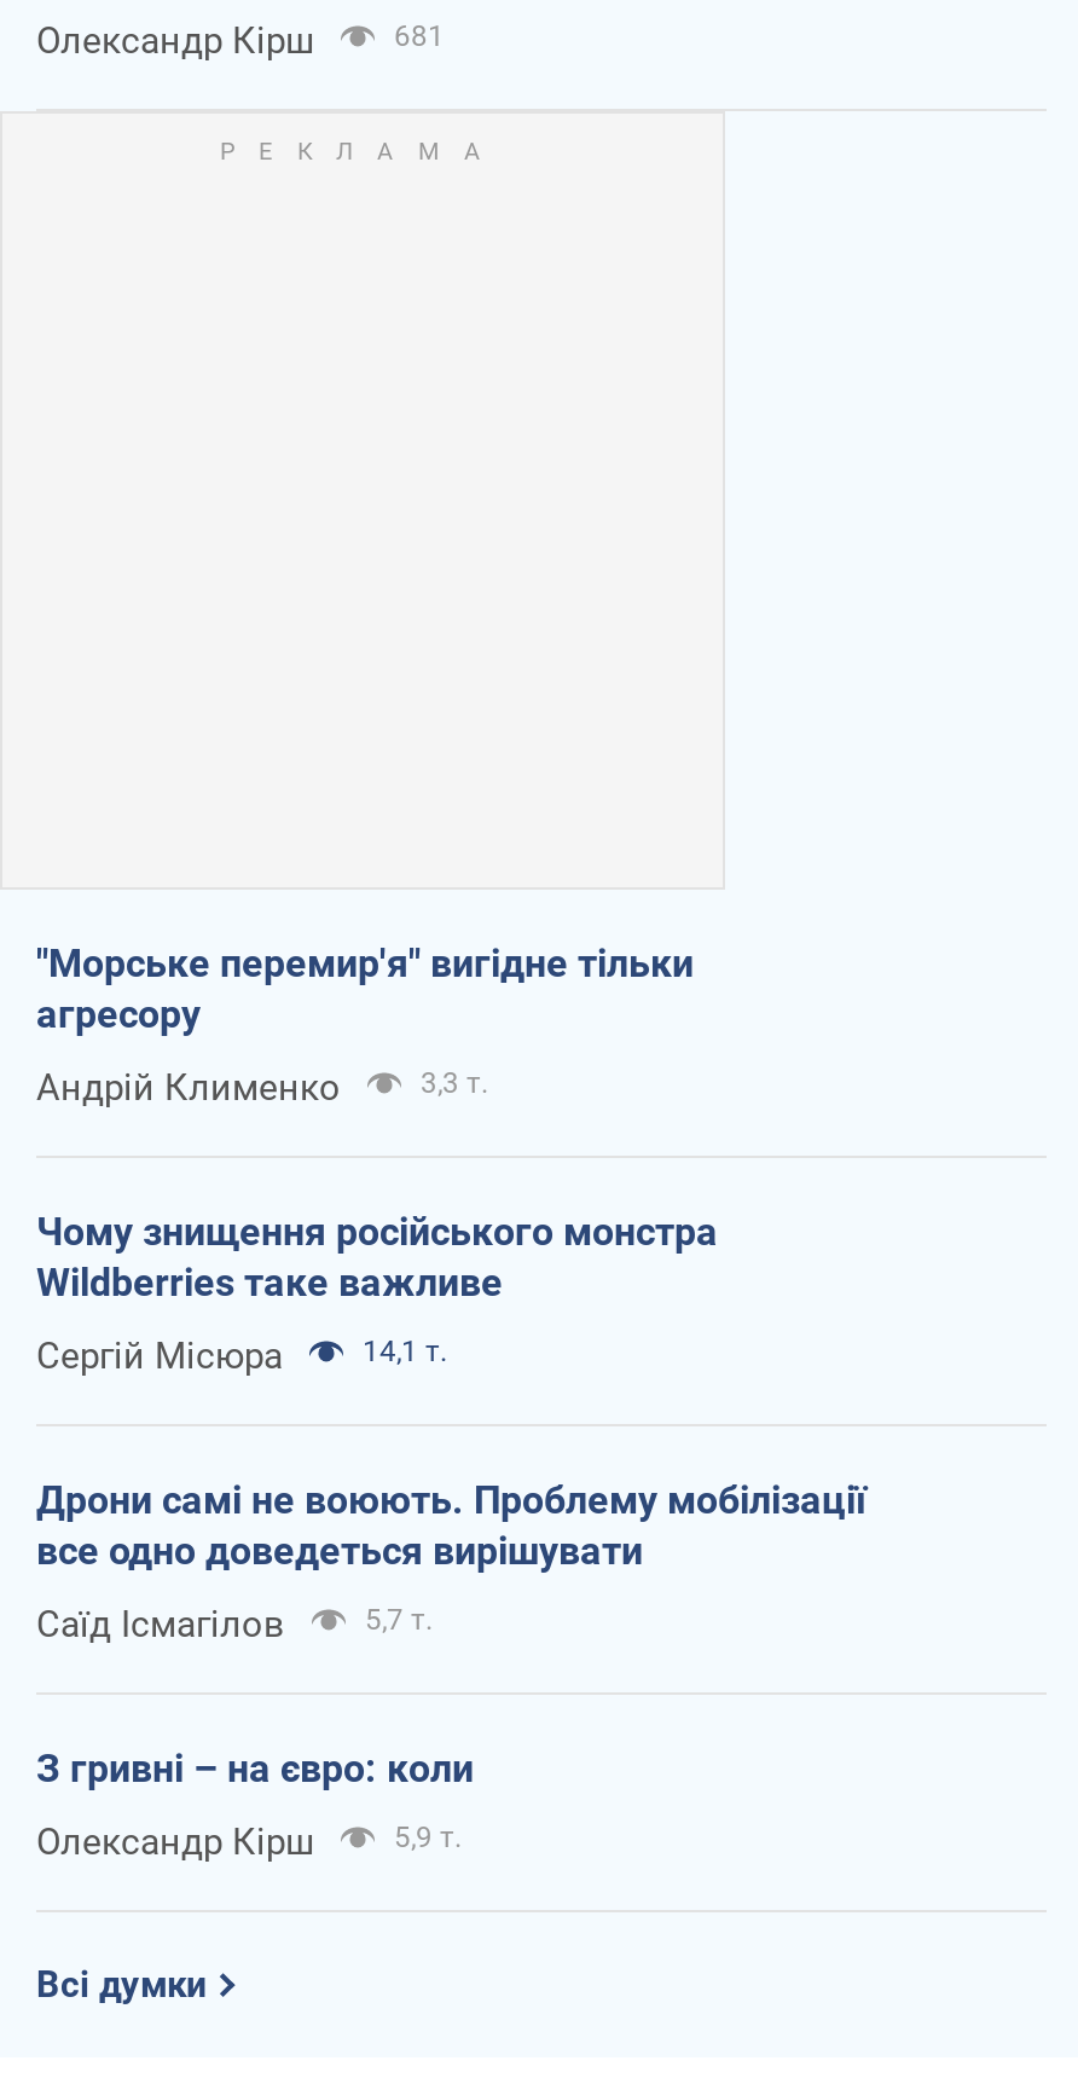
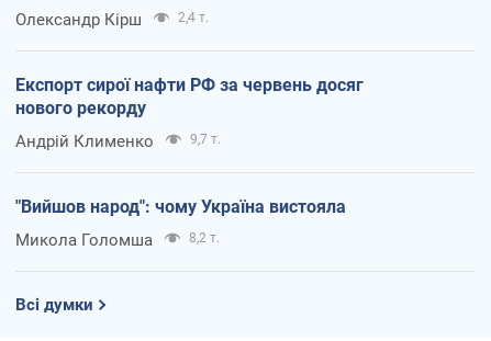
- 681
+ 2,4 т.

- "Морське перемир'я" вигідне тільки
- агресору
+ Експорт сирої нафти РФ за червень досяг
+ нового рекорду

- 3,3 т.
- Чому знищення російського монстра
- Wildberries таке важливе
- Сергій Місюра
- 14,1 т.
- Дрони самі не воюють. Проблему мобілізації
- все одно доведеться вирішувати
- Саїд Ісмагілов
- 5,7 т.
- З гривні – на євро: коли
- Олександр Кірш
- 5,9 т.
+ 9,7 т.
+ "Вийшов народ": чому Україна вистояла
+ Микола Голомша
+ 8,2 т.
